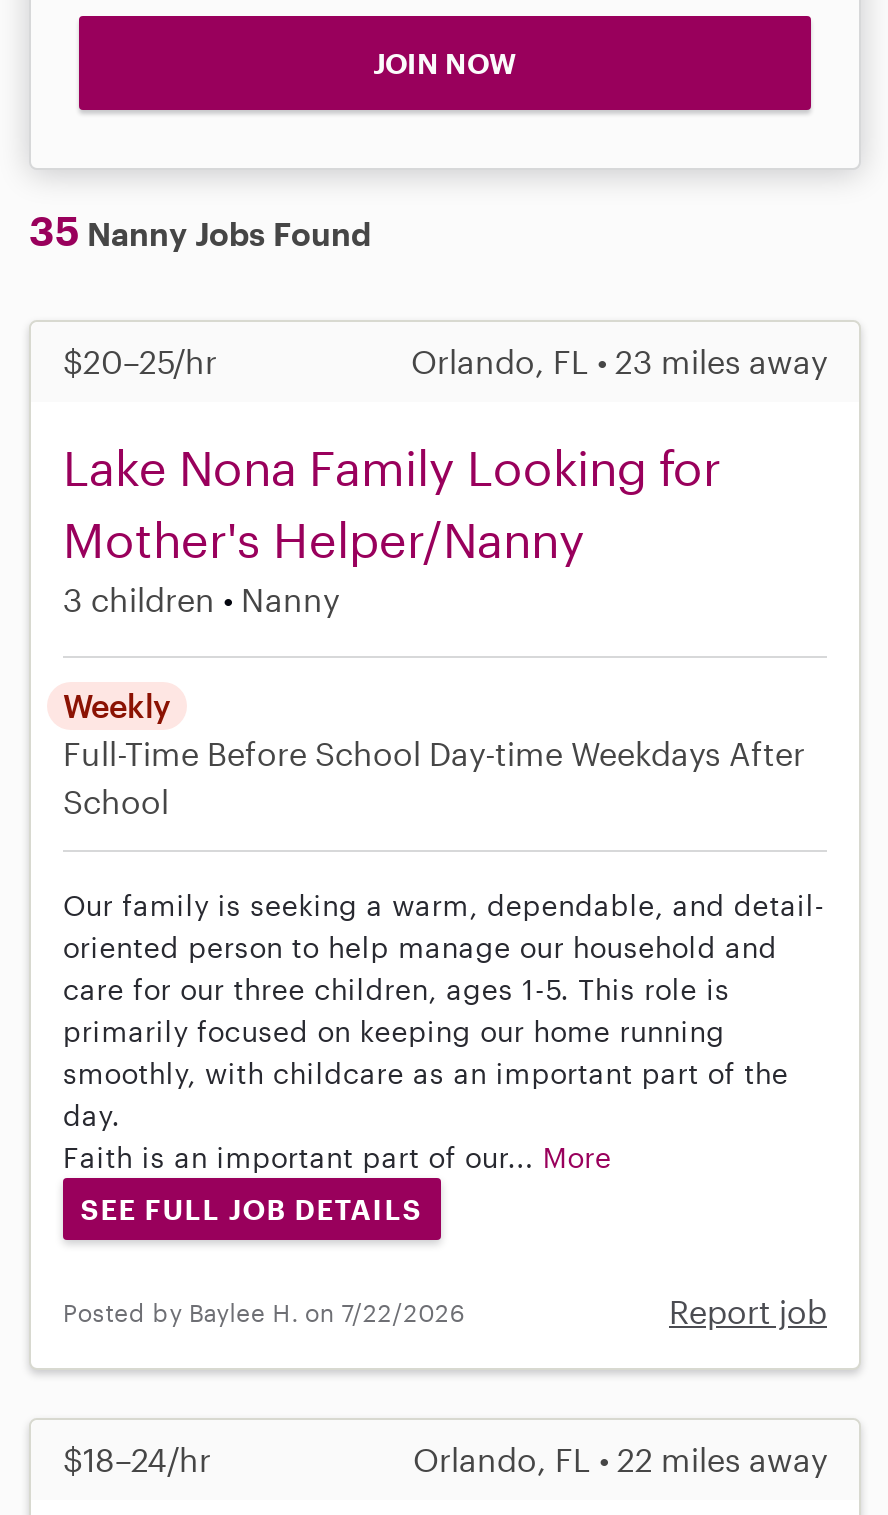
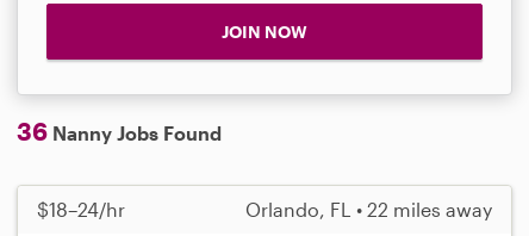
- 35 Nanny Jobs Found
- $20–25/hr
- Orlando, FL • 23 miles away
- Lake Nona Family Looking for
- Mother's Helper/Nanny
- 3 children
- Nanny
- Weekly
- Full-Time Before School Day-time Weekdays After
- School
- Our family is seeking a warm, dependable, and detail-
- oriented person to help manage our household and
- care for our three children, ages 1-5. This role is
- primarily focused on keeping our home running
- smoothly, with childcare as an important part of the
- day.
- Faith is an important part of our... More
- SEE FULL JOB DETAILS
- Posted by Baylee H. on 7/22/2026
- Report job
+ 36 Nanny Jobs Found
